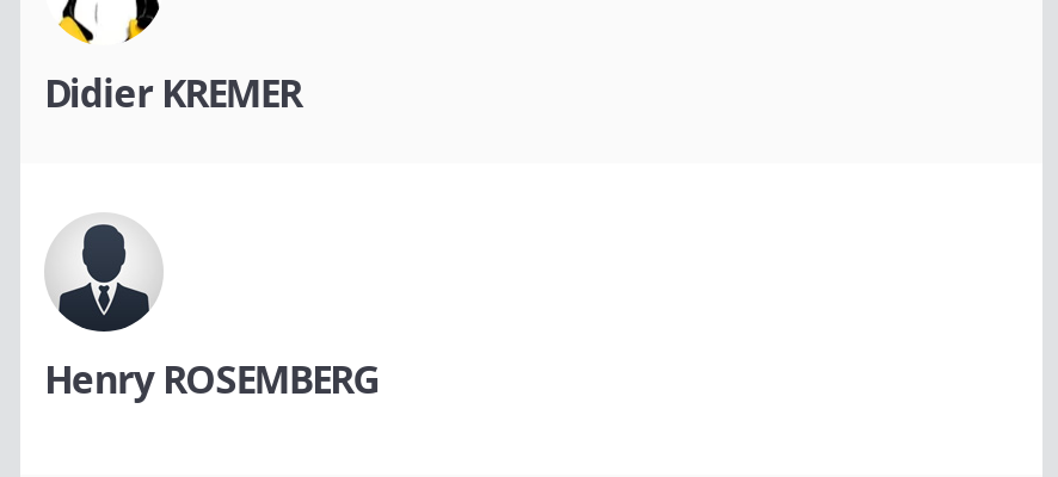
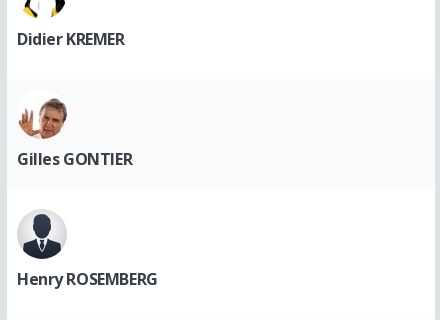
+ [image]
+ Gilles GONTIER
